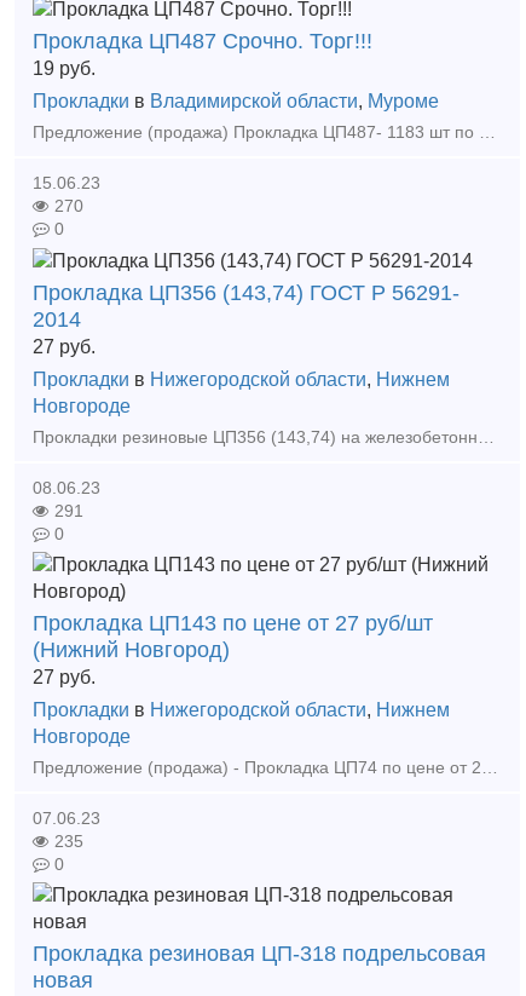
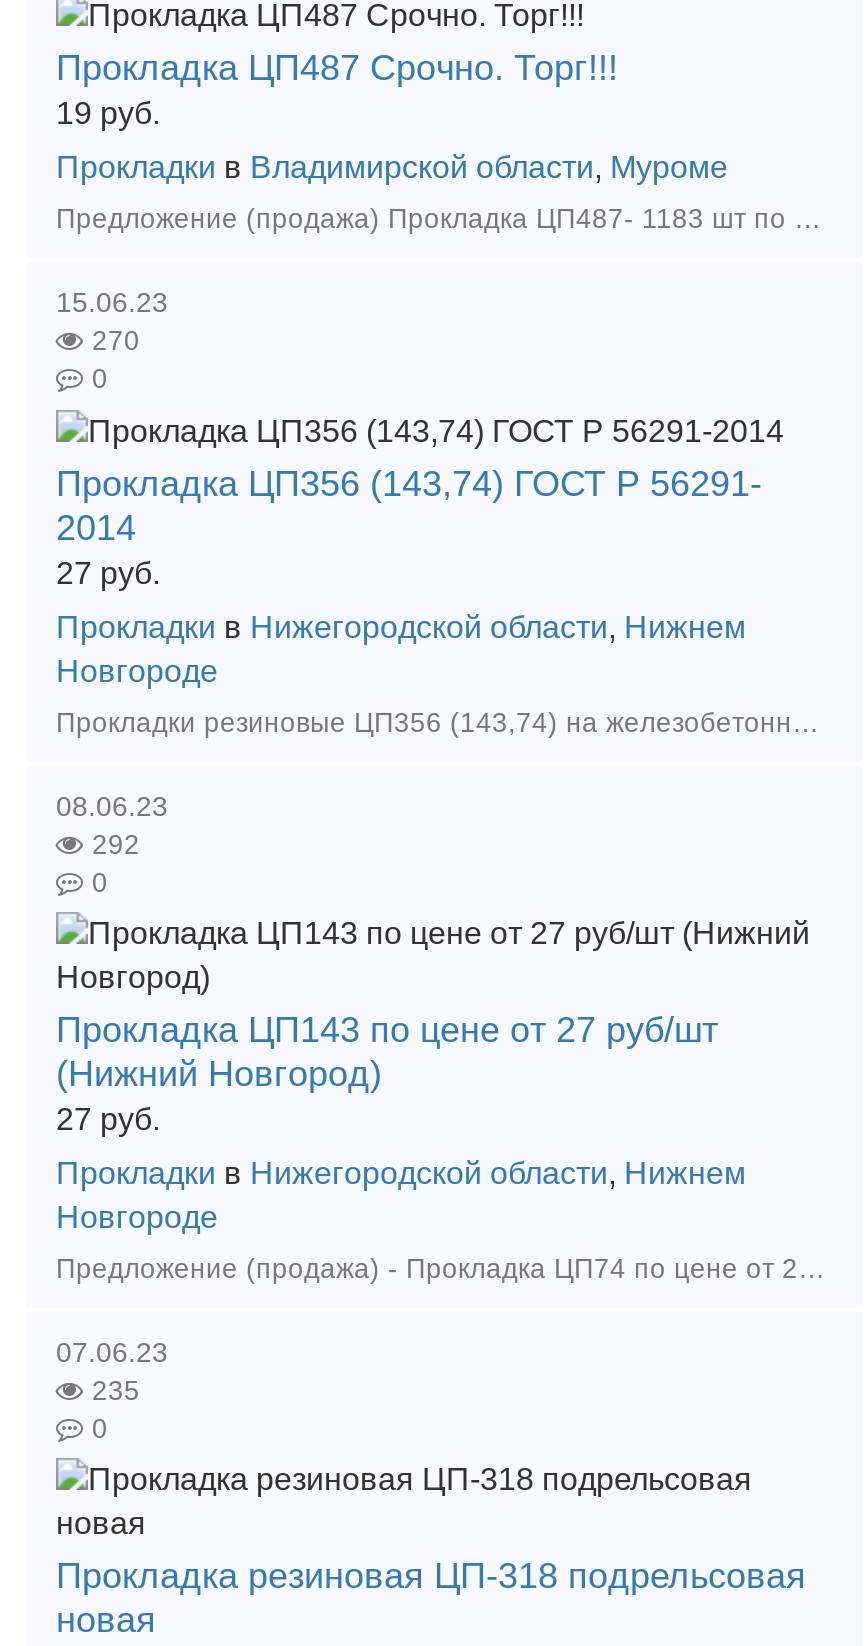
- 291
+ 292
